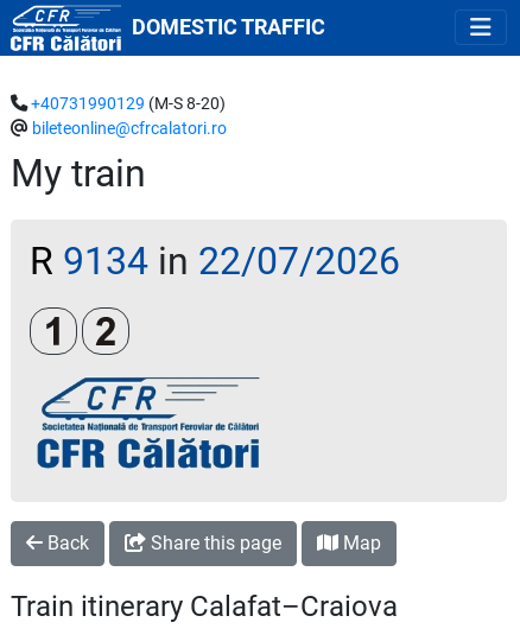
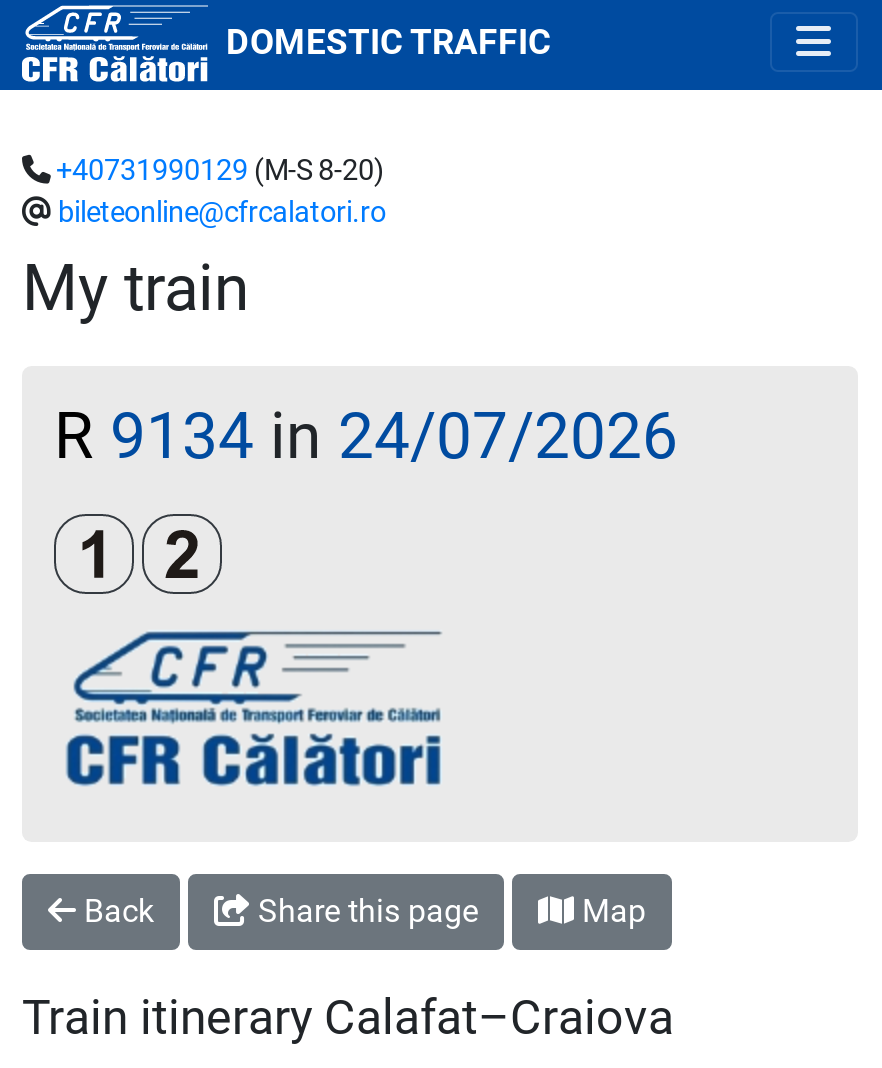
- R 9134 in 22/07/2026
+ R 9134 in 24/07/2026
